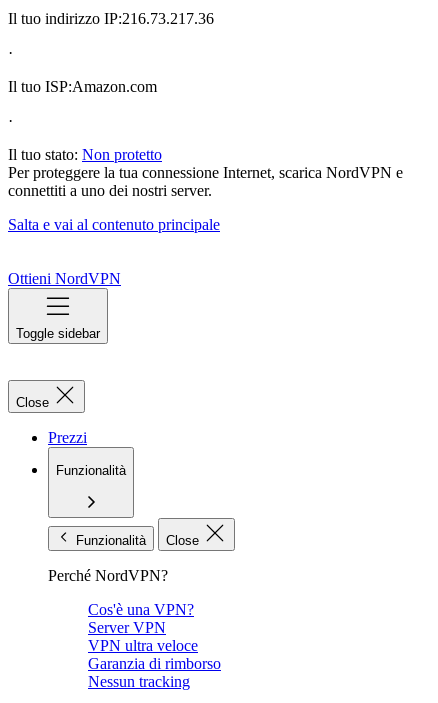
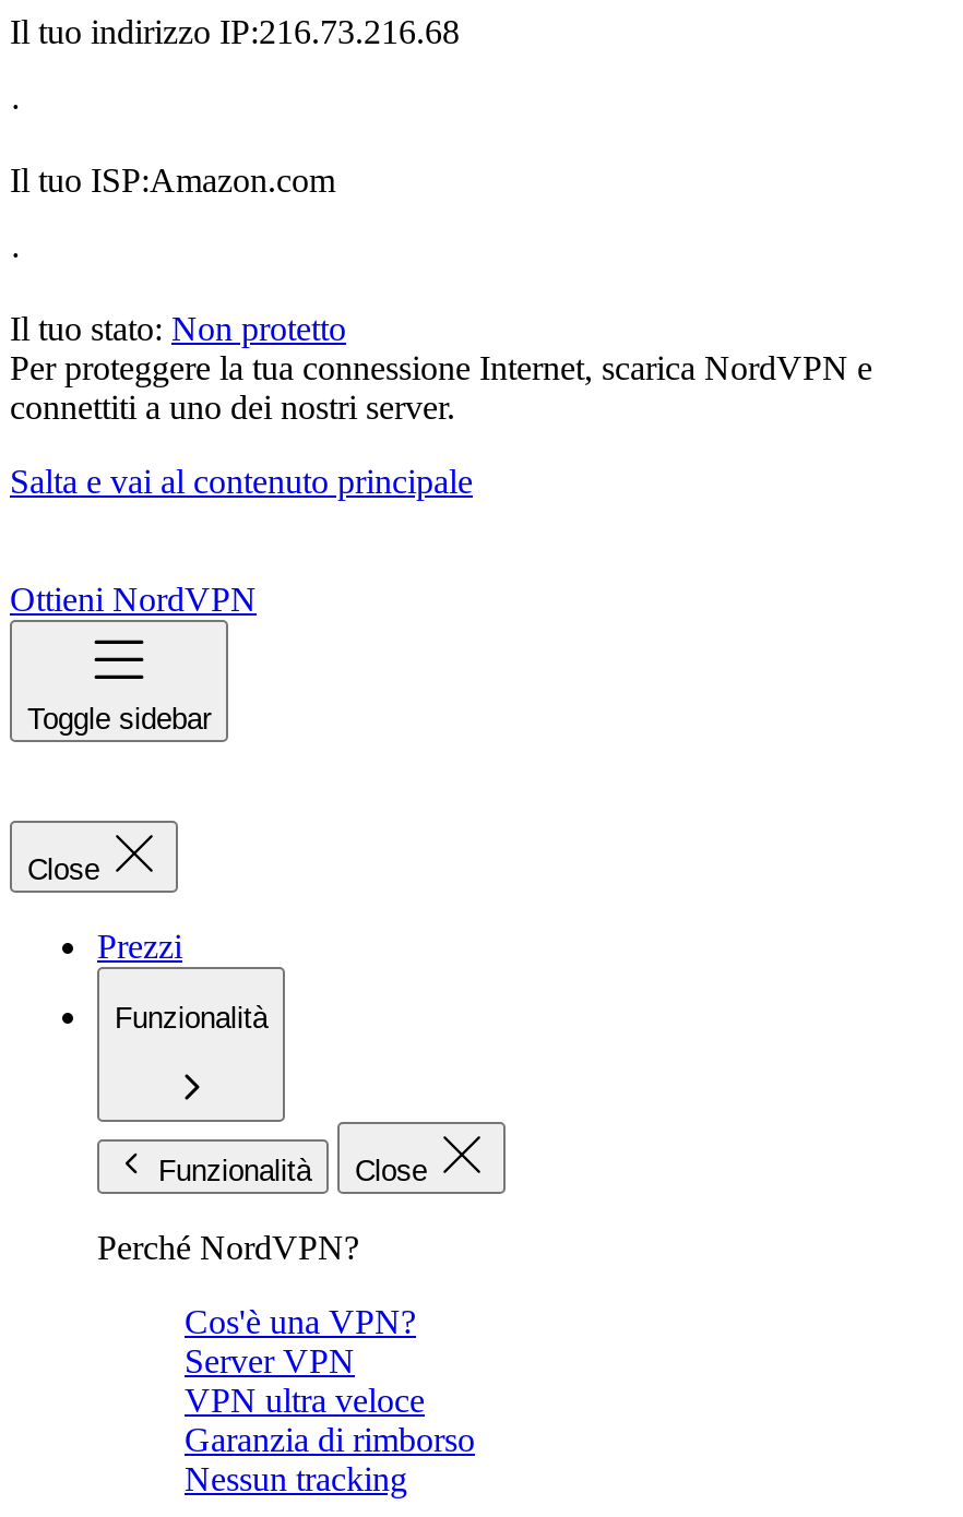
- Il tuo indirizzo IP:216.73.217.36
+ Il tuo indirizzo IP:216.73.216.68
